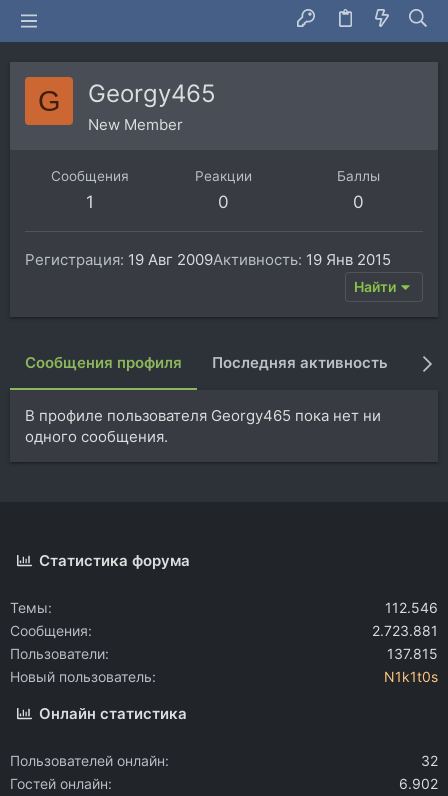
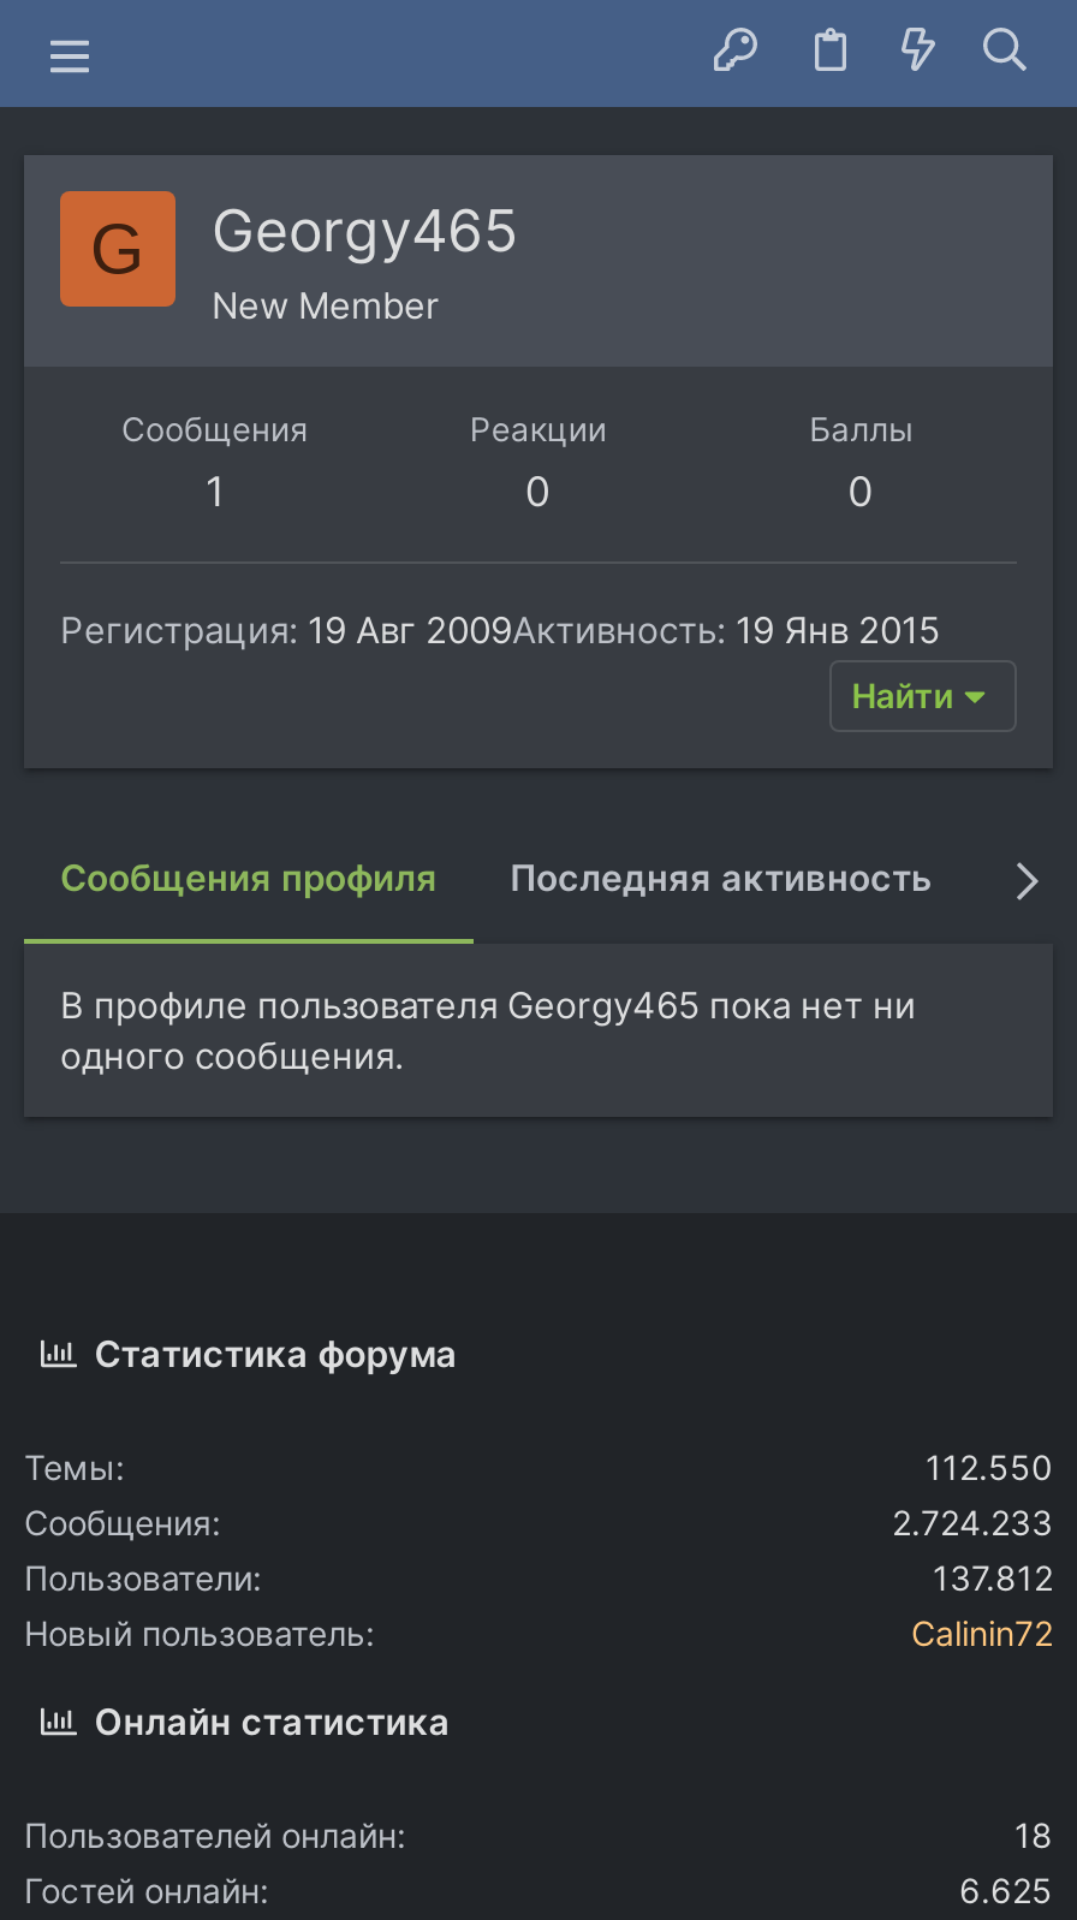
- 112.546
+ 112.550

- 2.723.881
+ 2.724.233

- 137.815
+ 137.812

- N1k1t0s
+ Calinin72

- 32
+ 18

- 6.902
+ 6.625
